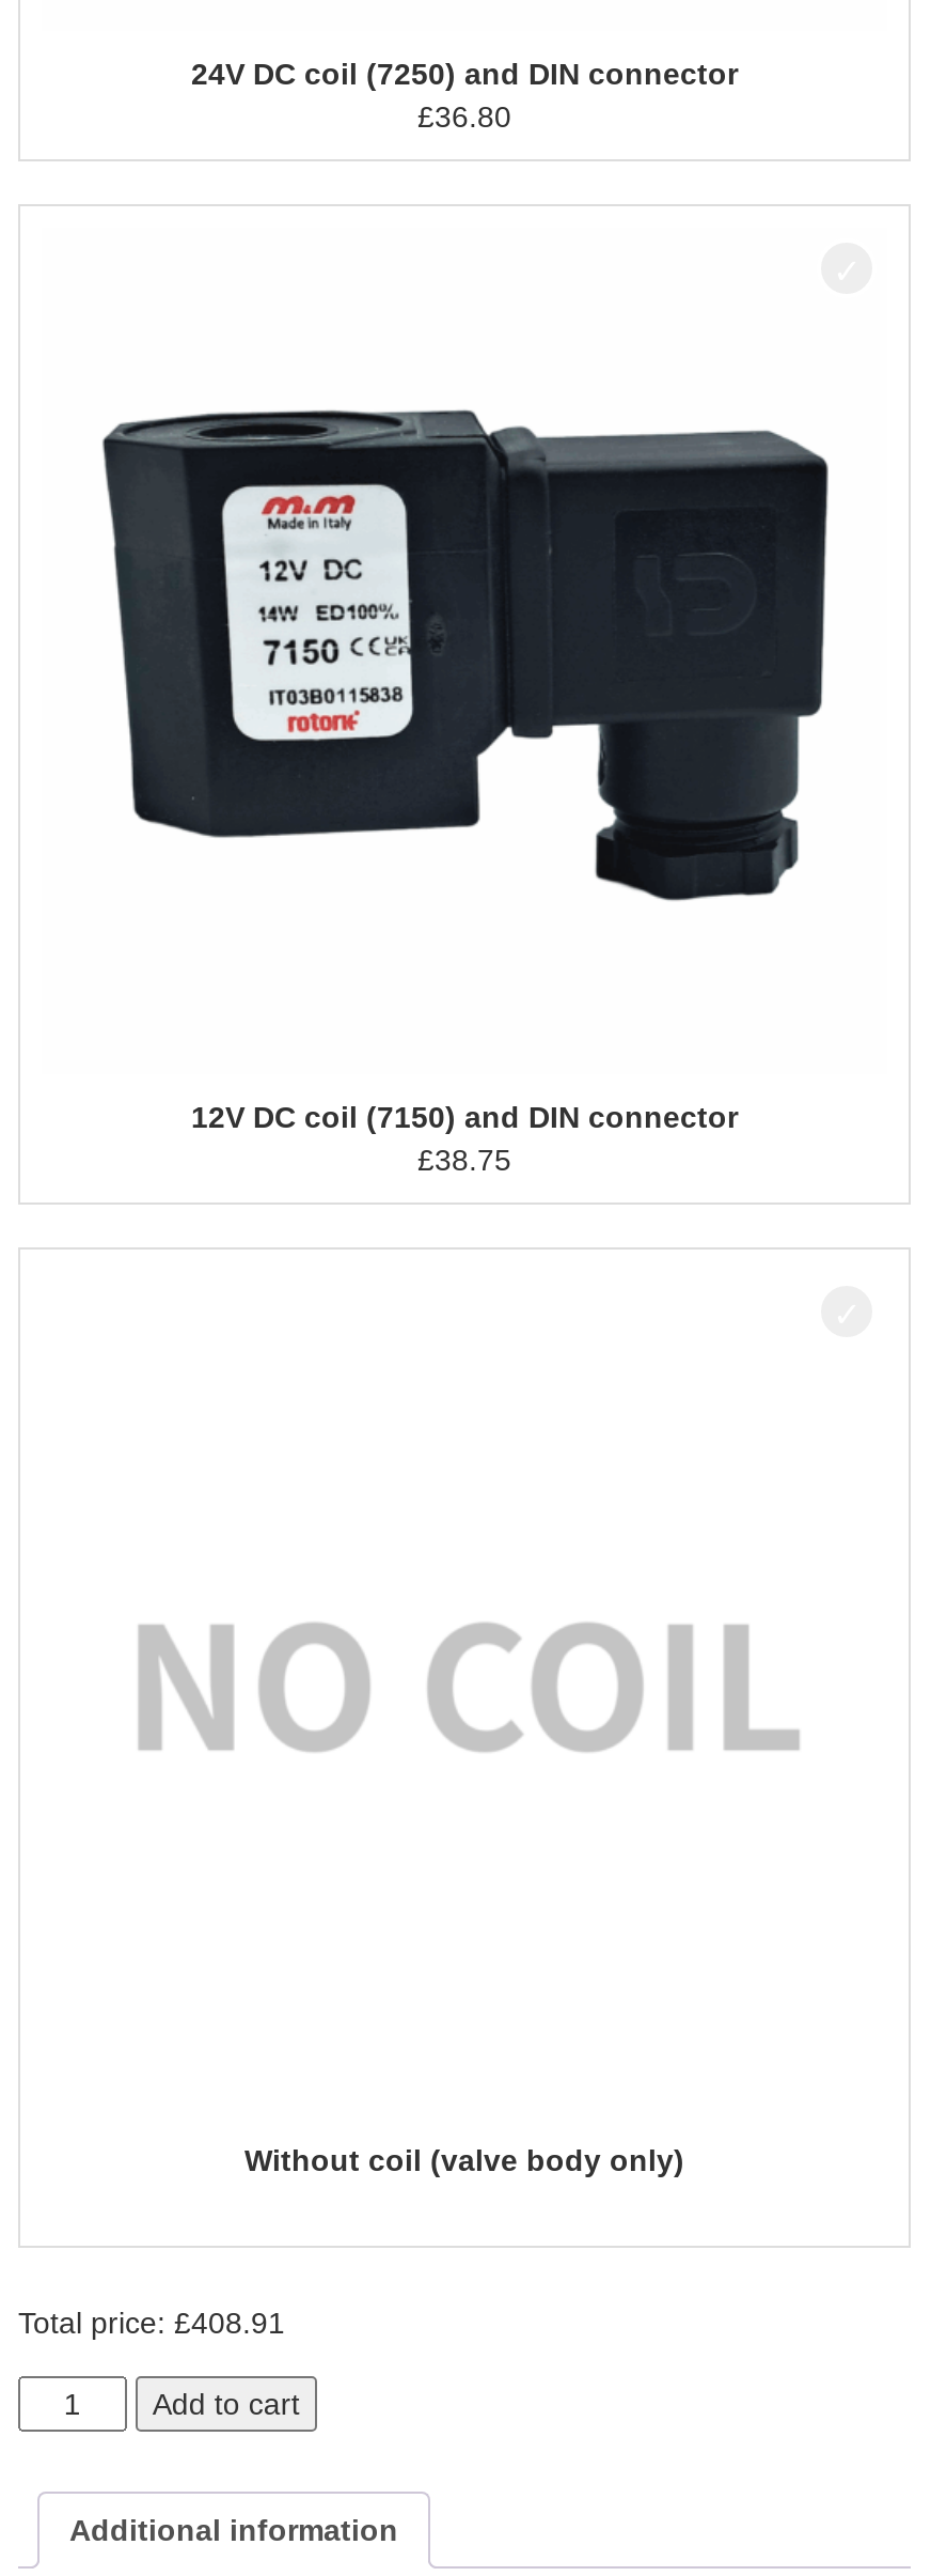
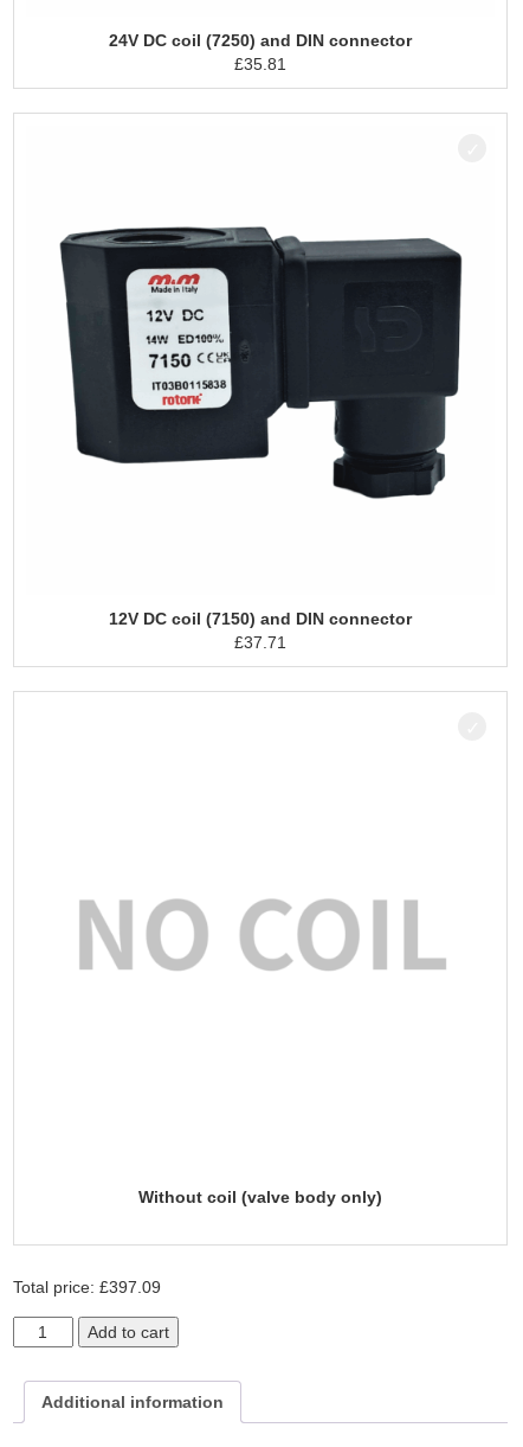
- £36.80
+ £35.81

- £38.75
+ £37.71

- Total price: £408.91
+ Total price: £397.09
